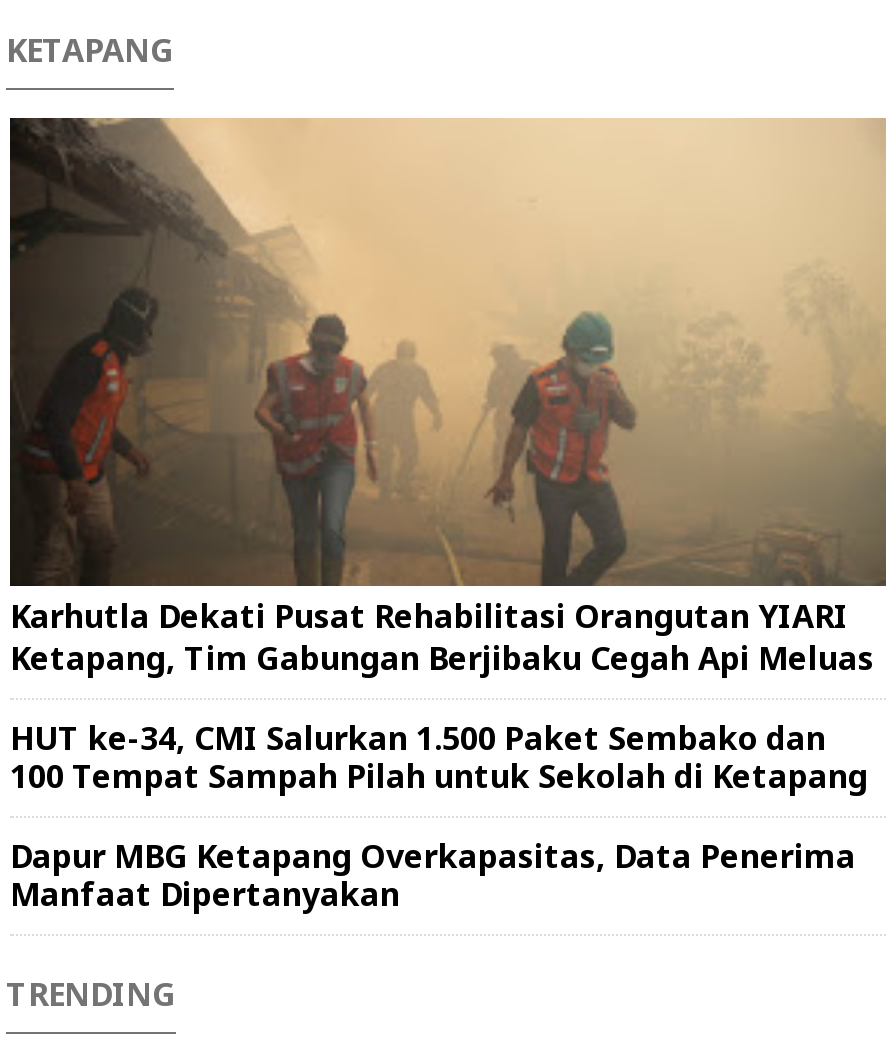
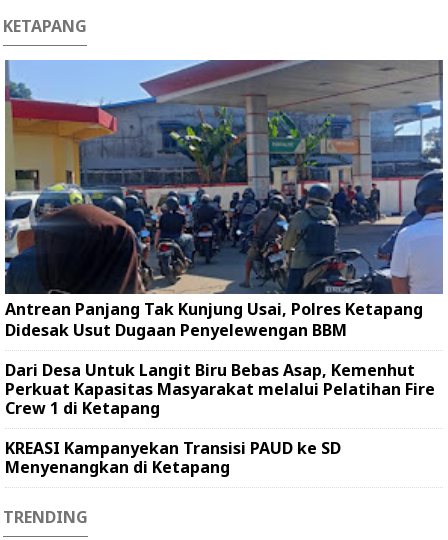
- [image]
- Karhutla Dekati Pusat Rehabilitasi Orangutan YIARI
- Ketapang, Tim Gabungan Berjibaku Cegah Api Meluas
+ [image]
+ Antrean Panjang Tak Kunjung Usai, Polres Ketapang
+ Didesak Usut Dugaan Penyelewengan BBM

- HUT ke-34, CMI Salurkan 1.500 Paket Sembako dan
- 100 Tempat Sampah Pilah untuk Sekolah di Ketapang
+ Dari Desa Untuk Langit Biru Bebas Asap, Kemenhut
+ Perkuat Kapasitas Masyarakat melalui Pelatihan Fire
+ Crew 1 di Ketapang

- Dapur MBG Ketapang Overkapasitas, Data Penerima
- Manfaat Dipertanyakan
+ KREASI Kampanyekan Transisi PAUD ke SD
+ Menyenangkan di Ketapang
